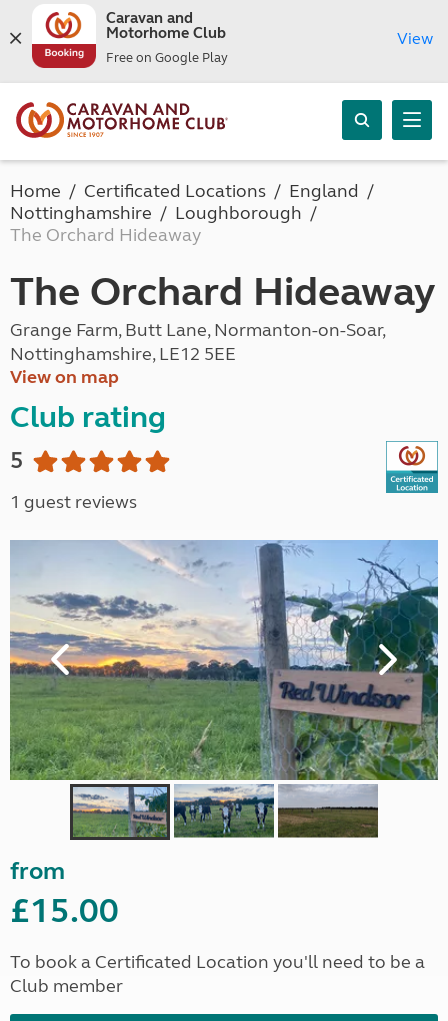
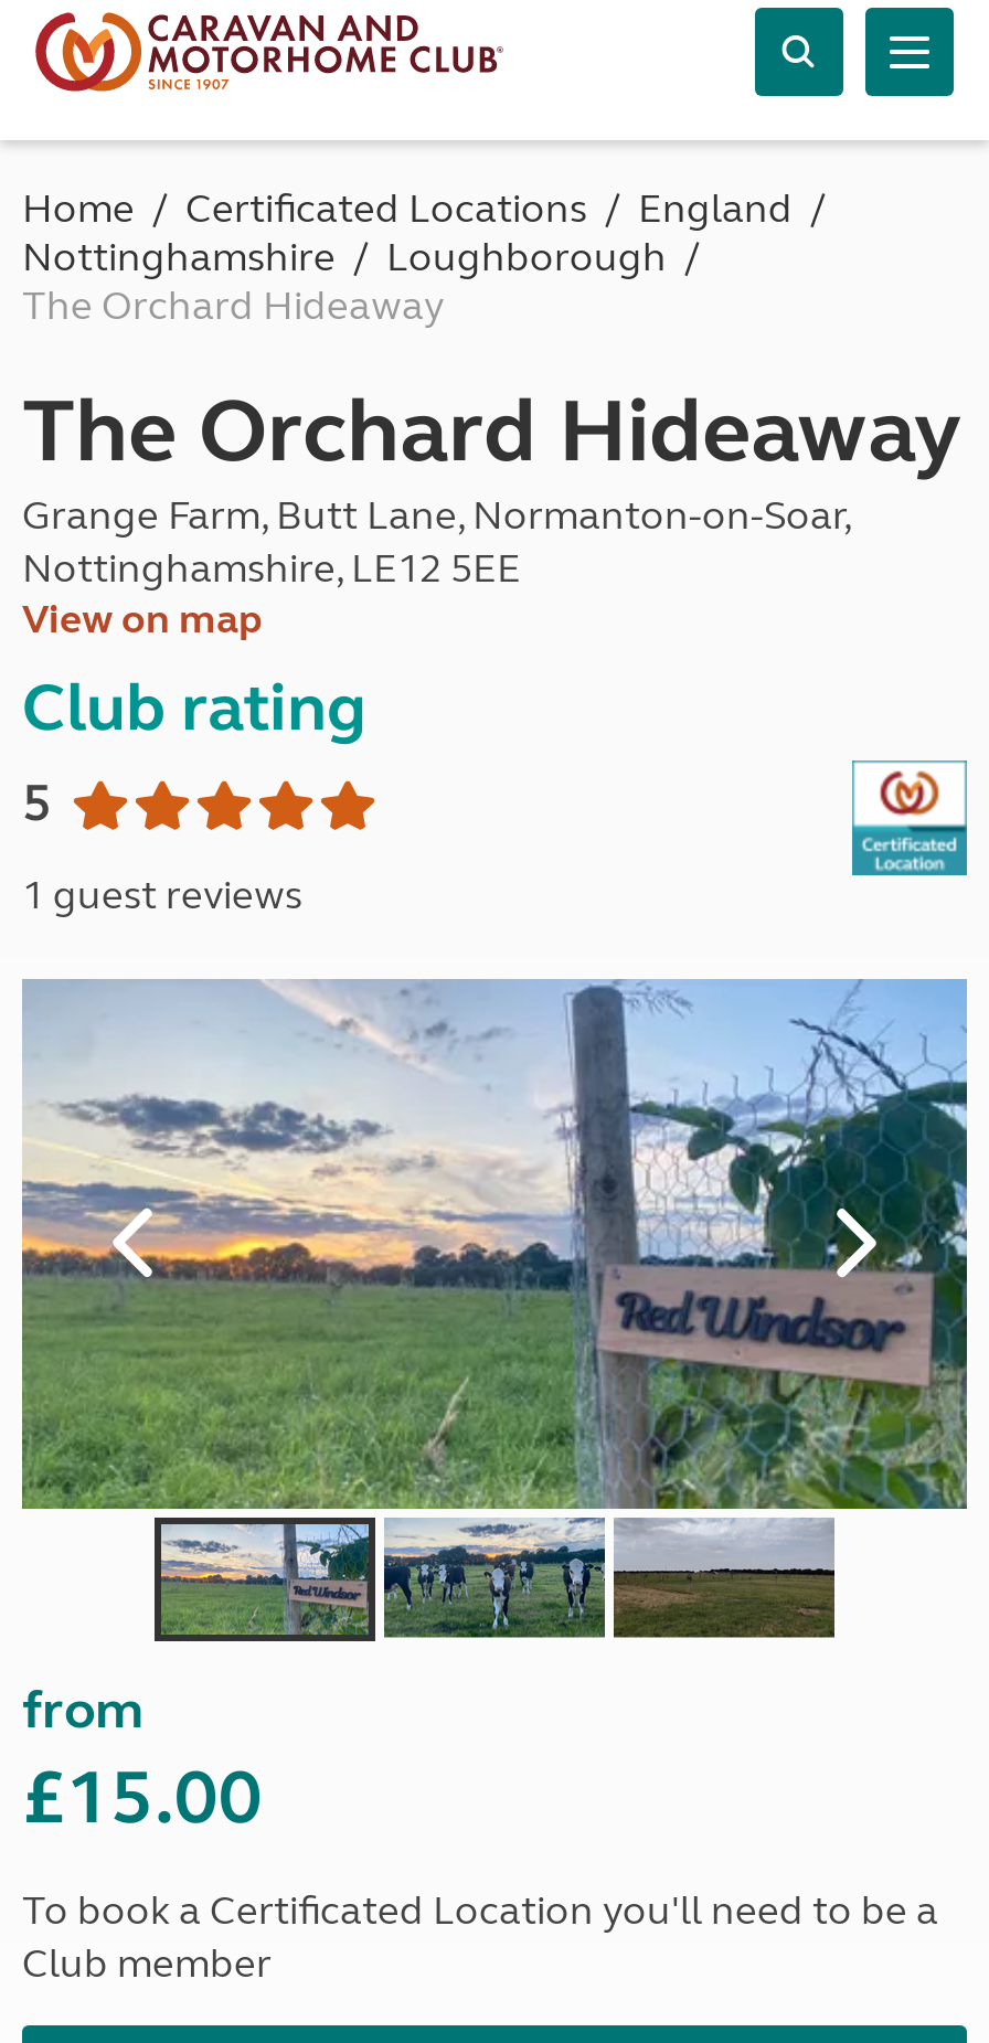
- [image]
- Caravan and
- Motorhome Club
- Free on Google Play

- View
